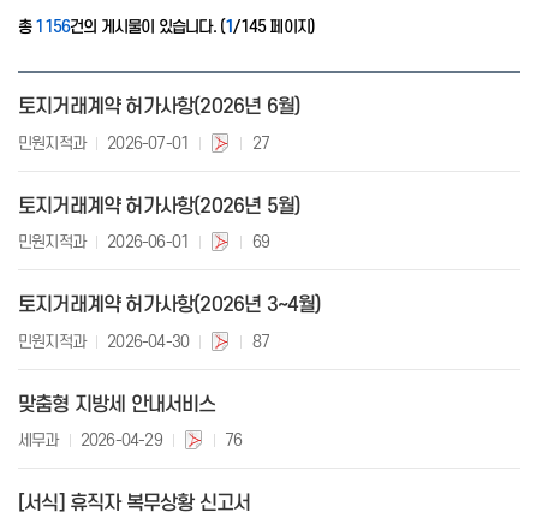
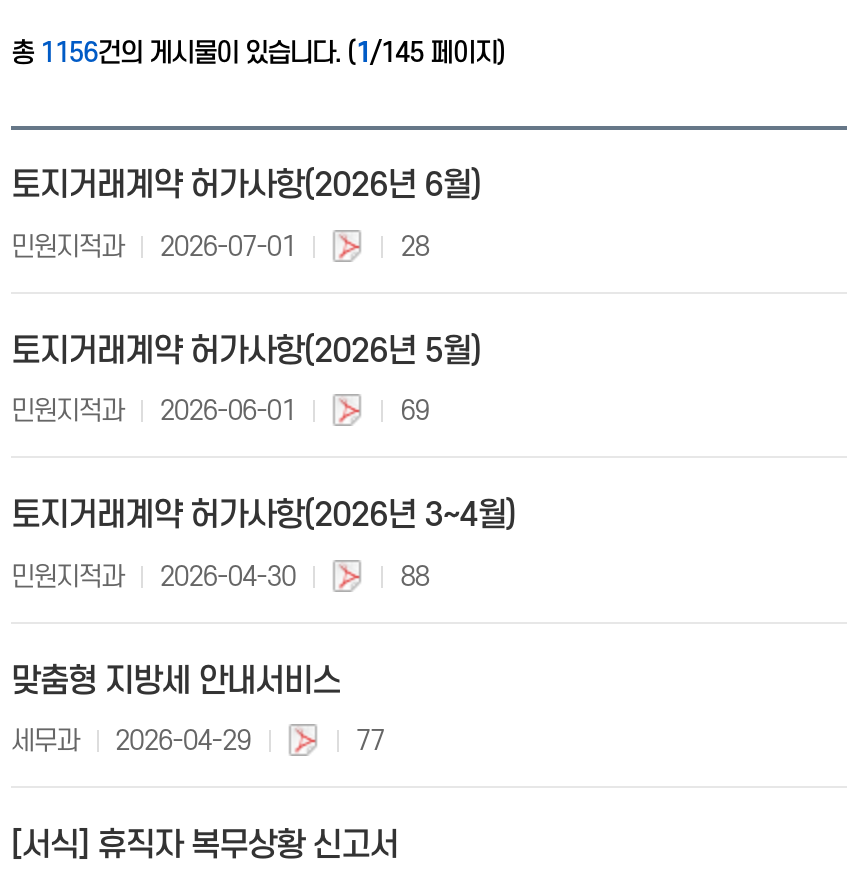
- 27
+ 28

- 87
+ 88

- 76
+ 77
